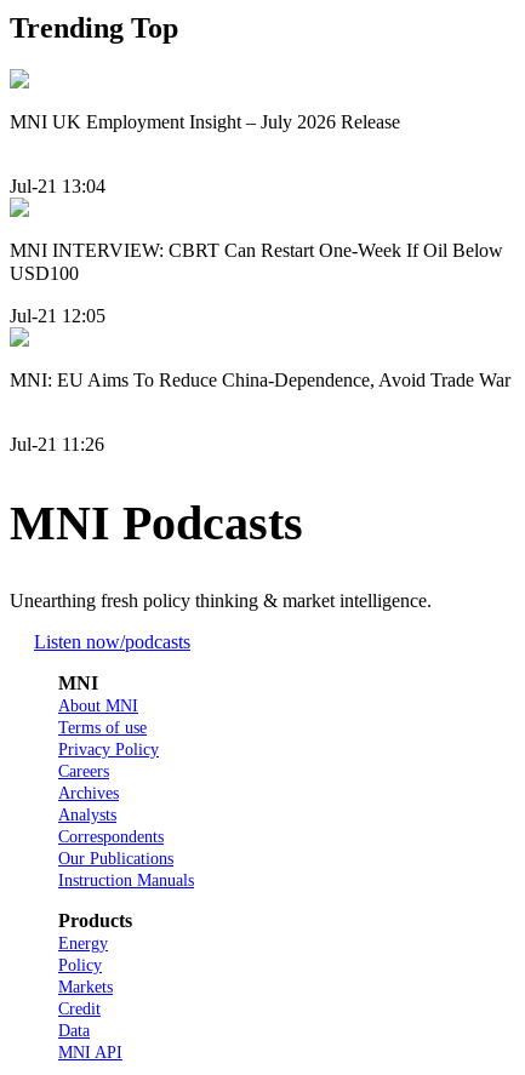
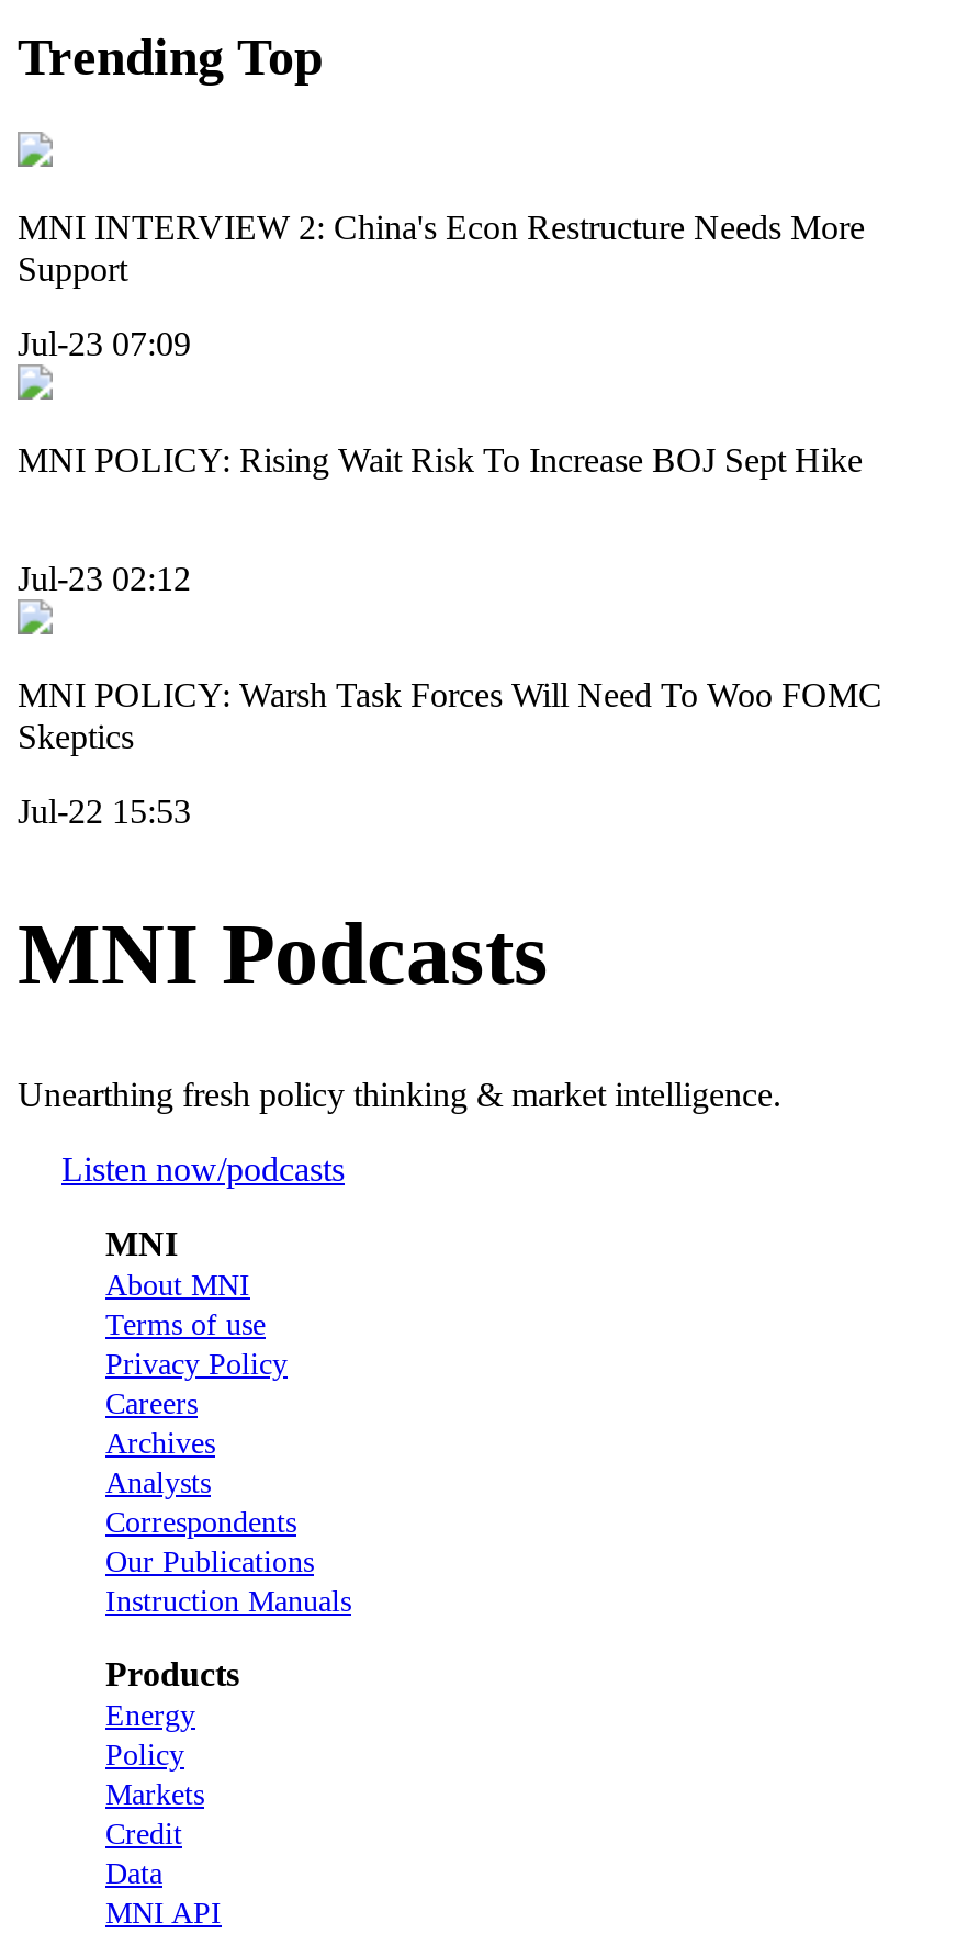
- MNI UK Employment Insight – July 2026 Release
+ MNI INTERVIEW 2: China's Econ Restructure Needs More
+ Support

- Jul-21 13:04
+ Jul-23 07:09

- MNI INTERVIEW: CBRT Can Restart One-Week If Oil Below
- USD100
+ MNI POLICY: Rising Wait Risk To Increase BOJ Sept Hike

- Jul-21 12:05
+ Jul-23 02:12

- MNI: EU Aims To Reduce China-Dependence, Avoid Trade War
+ MNI POLICY: Warsh Task Forces Will Need To Woo FOMC
+ Skeptics

- Jul-21 11:26
+ Jul-22 15:53
